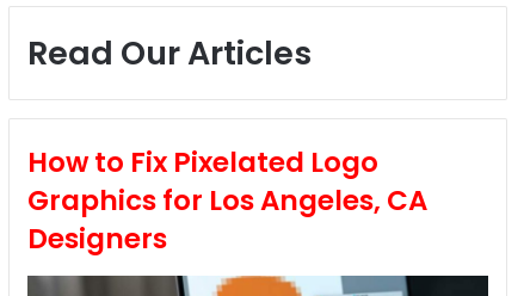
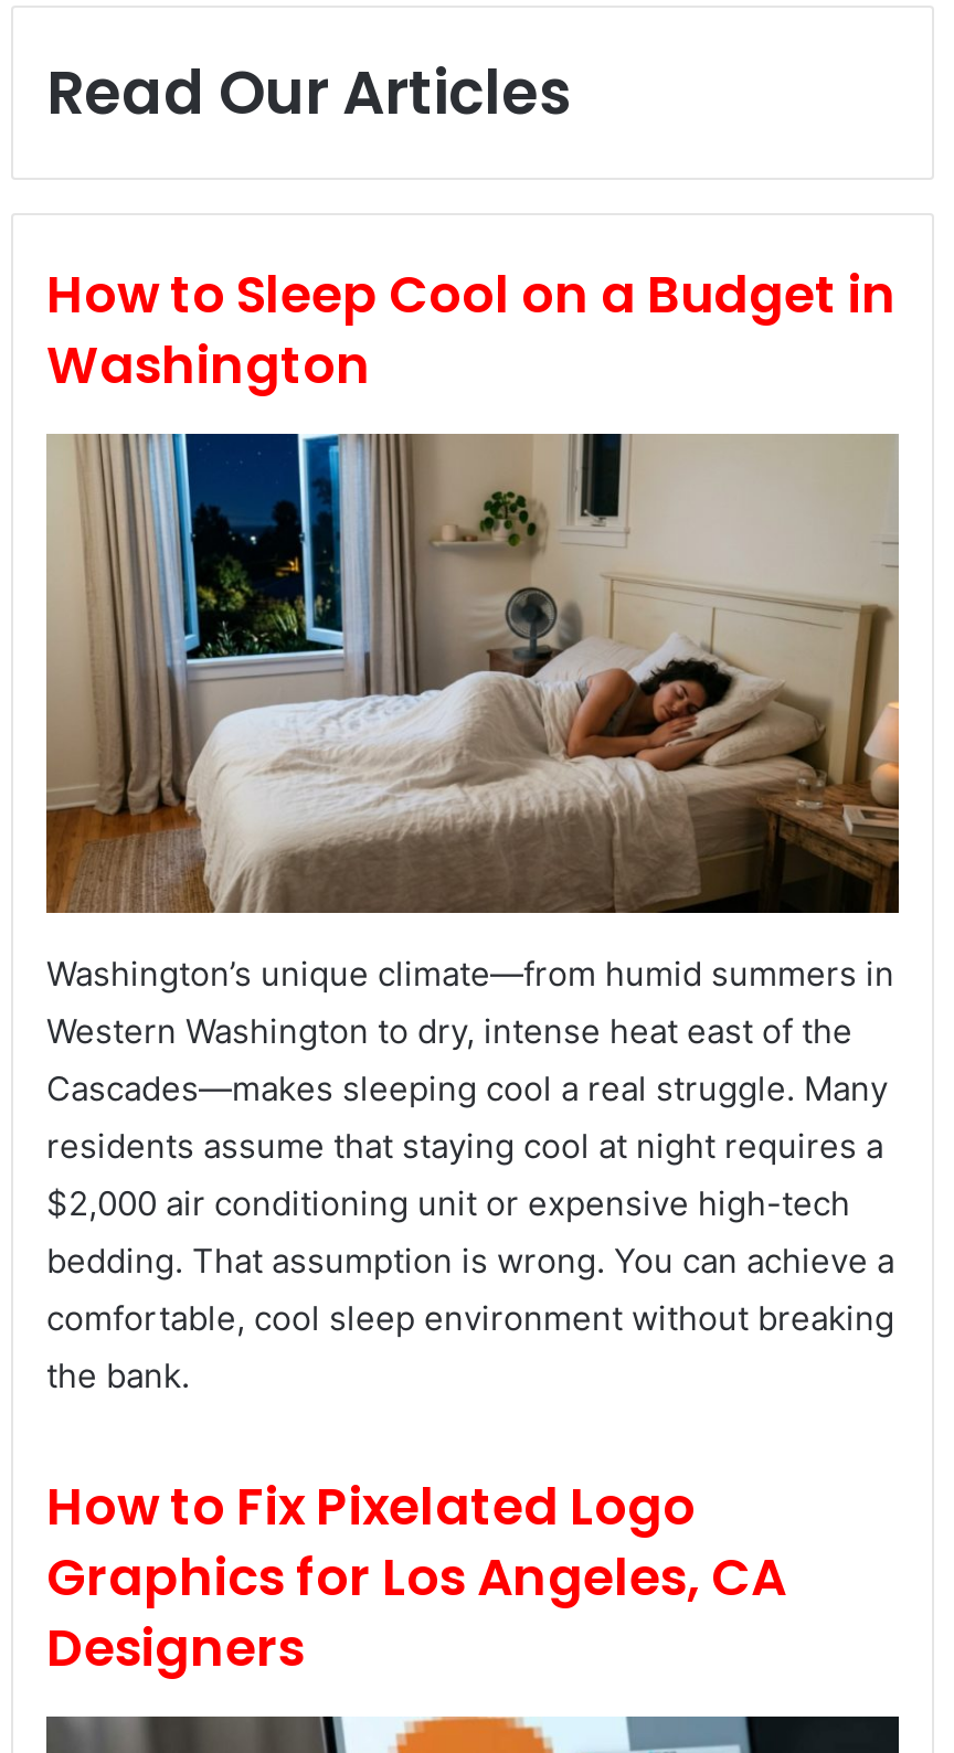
+ How to Sleep Cool on a Budget in
+ Washington

+ [image]
+ Washington’s unique climate—from humid summers in
+ Western Washington to dry, intense heat east of the
+ Cascades—makes sleeping cool a real struggle. Many
+ residents assume that staying cool at night requires a
+ $2,000 air conditioning unit or expensive high-tech
+ bedding. That assumption is wrong. You can achieve a
+ comfortable, cool sleep environment without breaking
+ the bank.
